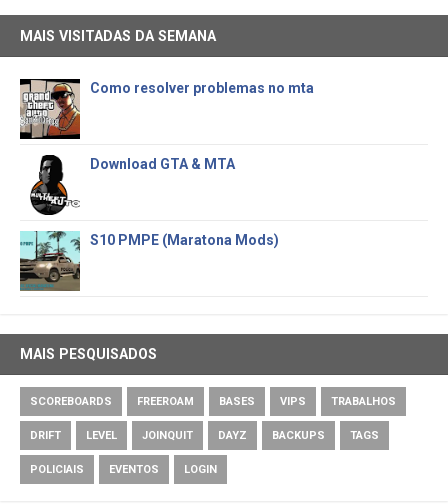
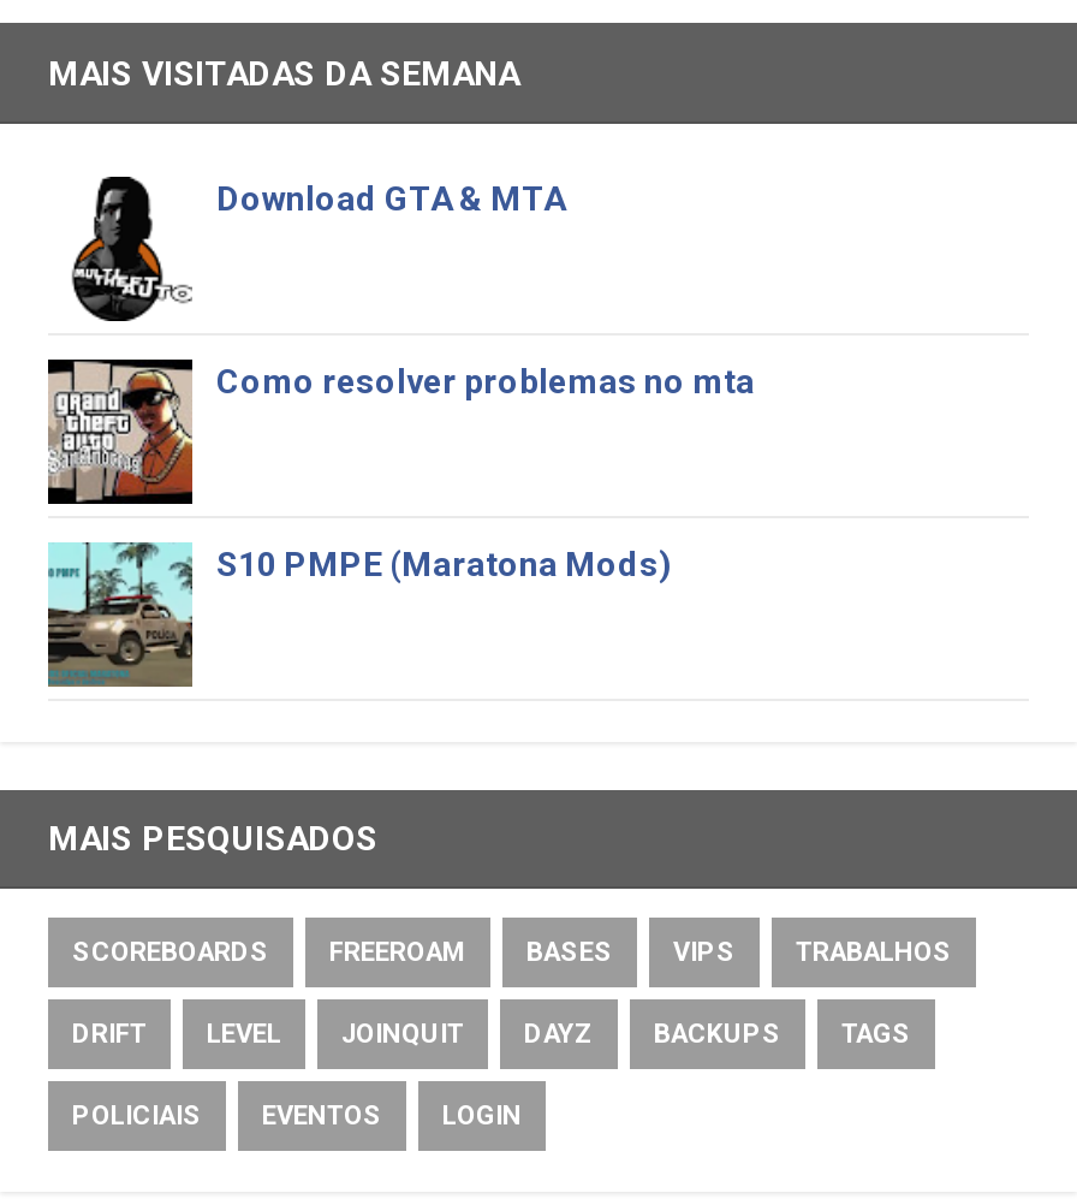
moved down: [image] | Como resolver problemas no mta

moved up: [image] | Download GTA & MTA
